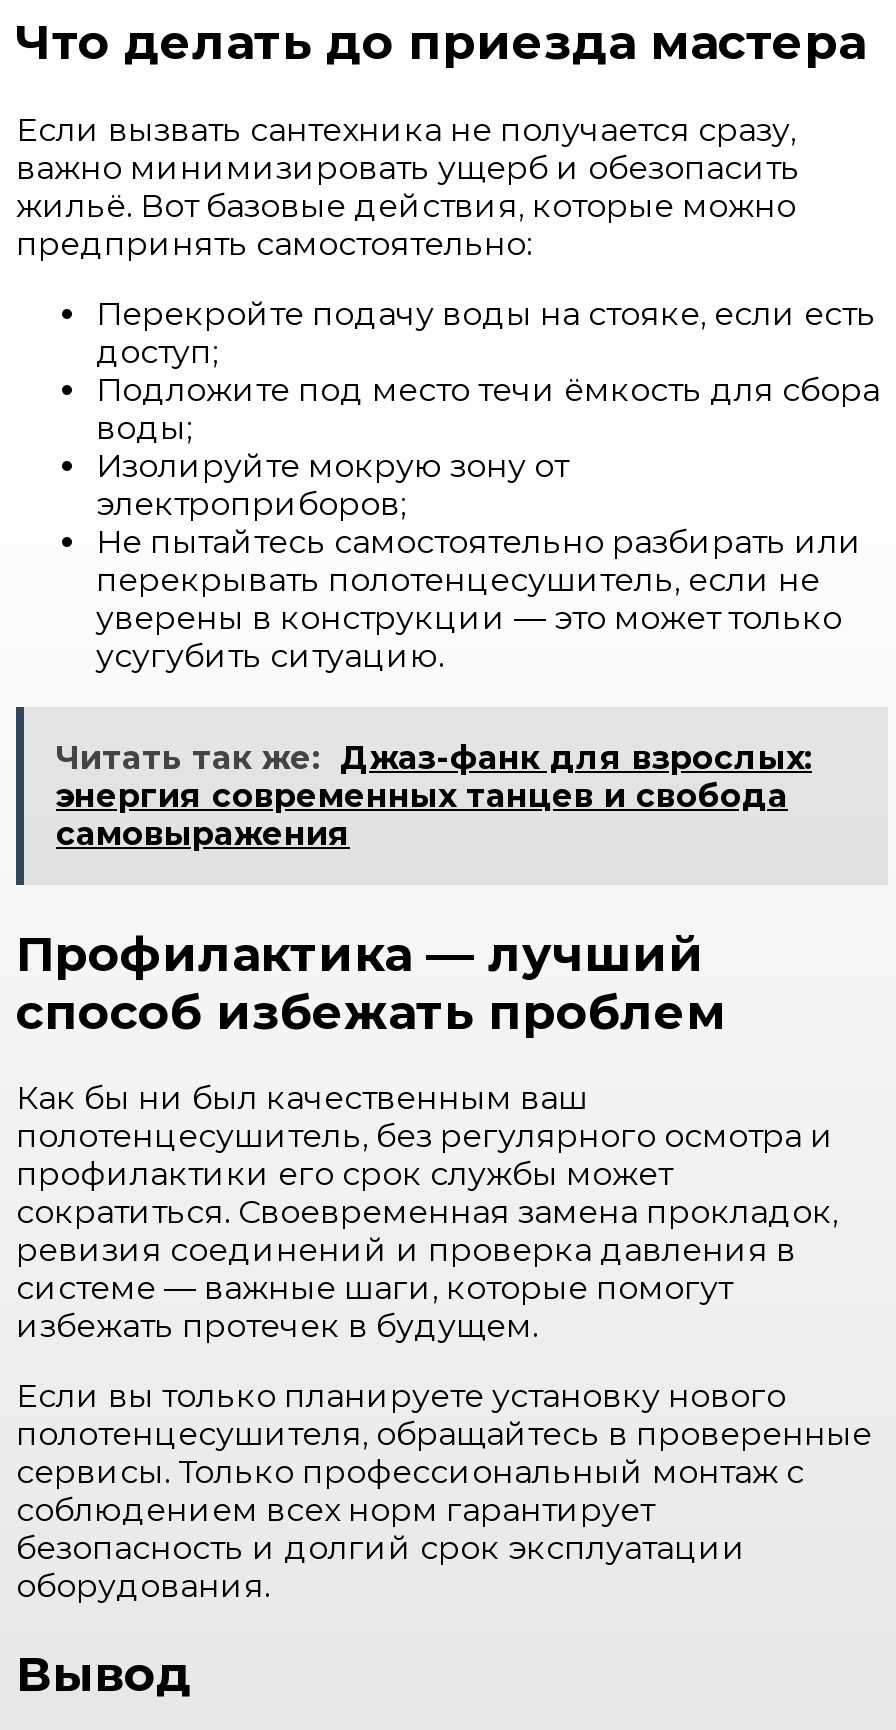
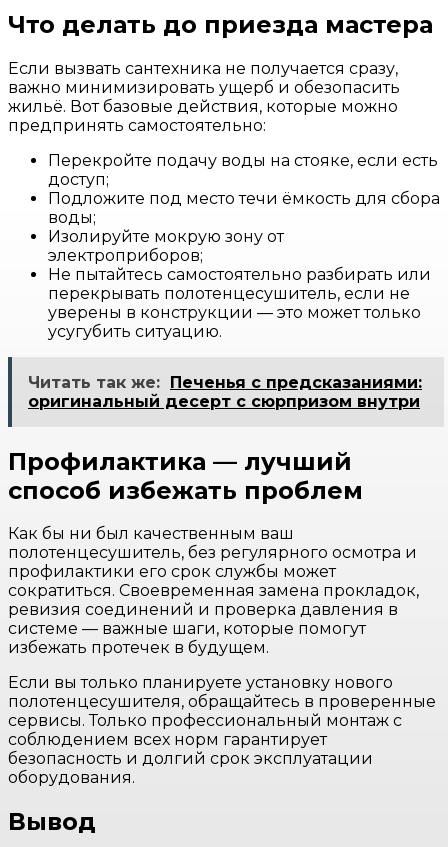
- Читать так же: Джаз-фанк для взрослых:
- энергия современных танцев и свобода
- самовыражения
+ Читать так же: Печенья с предсказаниями:
+ оригинальный десерт с сюрпризом внутри
